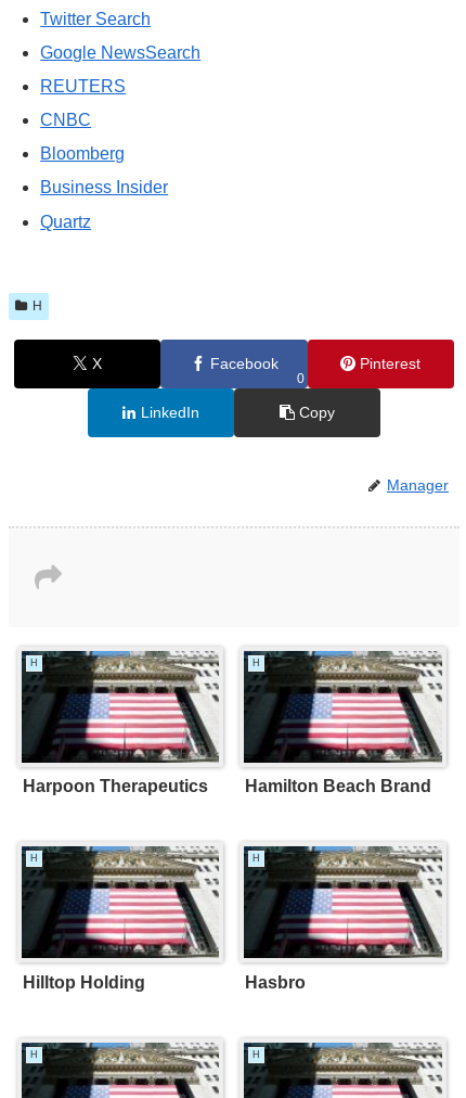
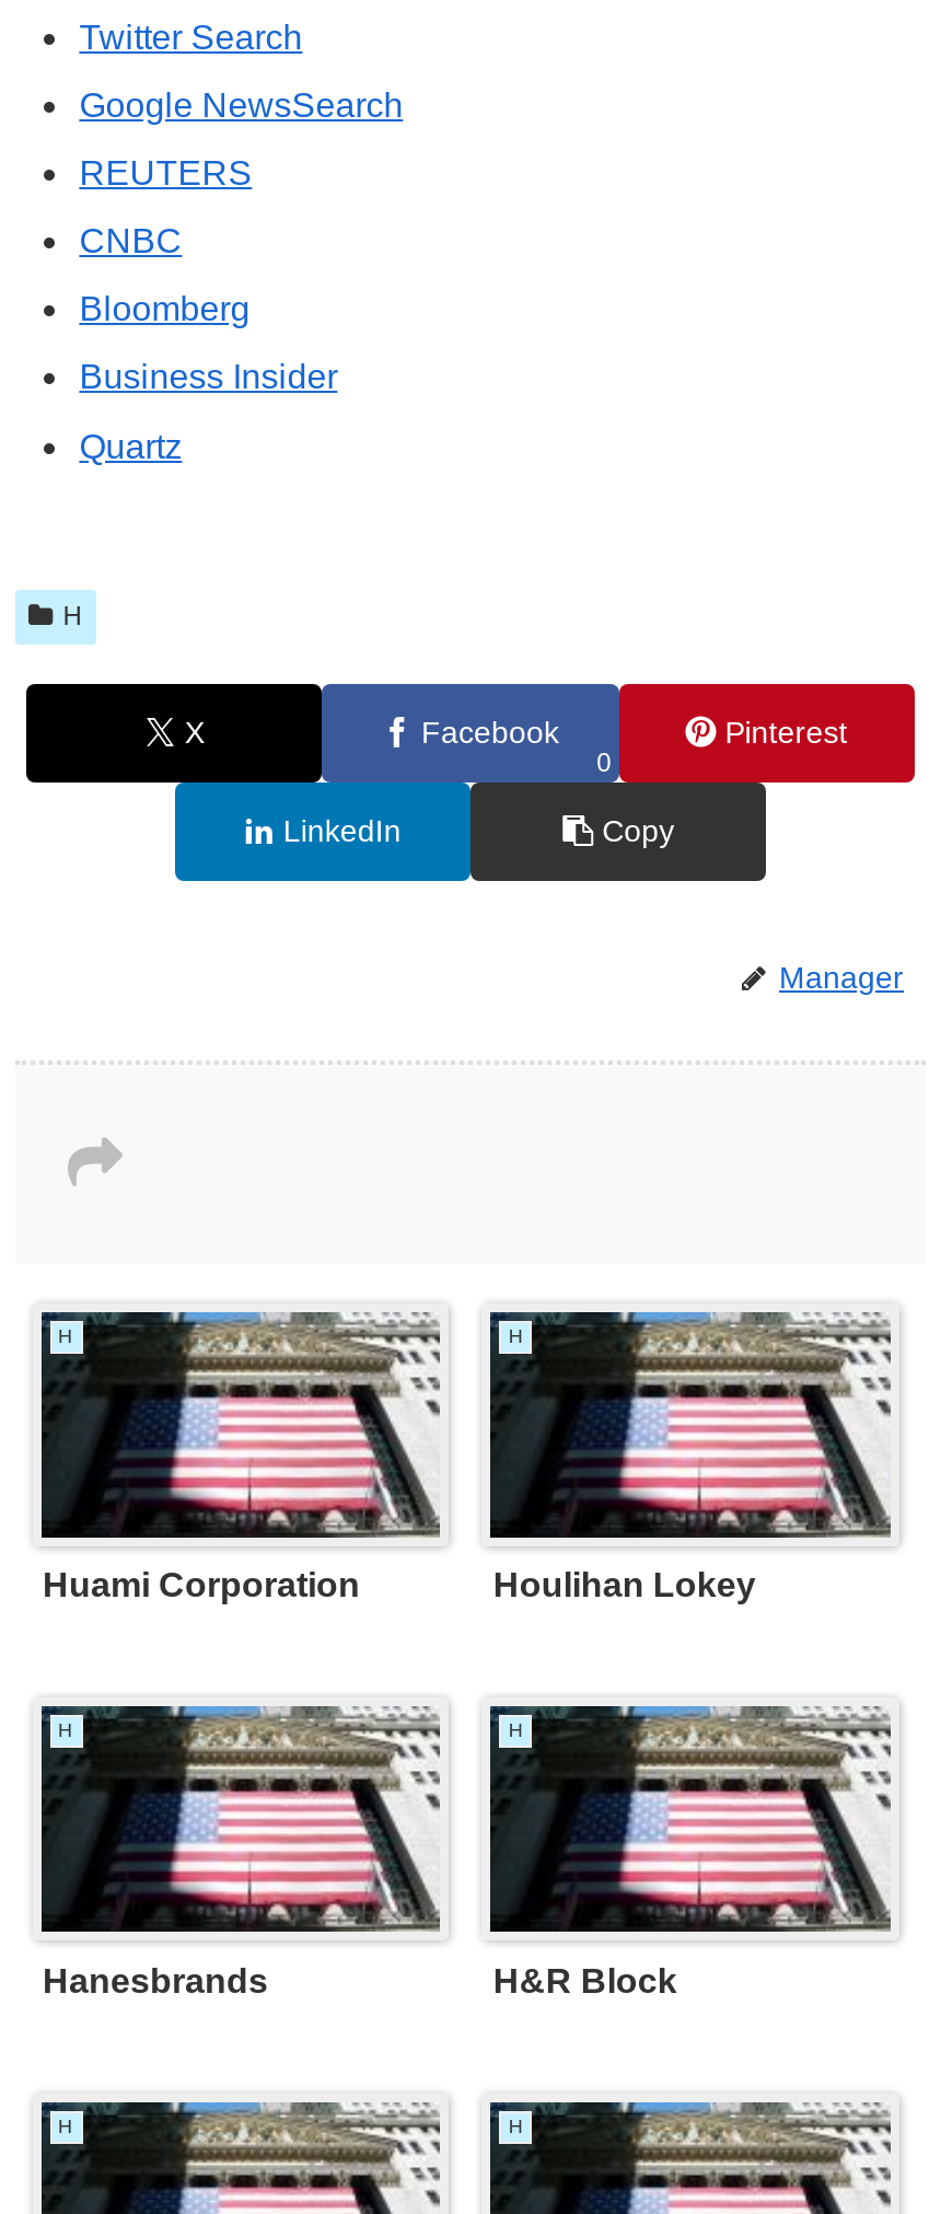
- Harpoon Therapeutics
+ Huami Corporation

- Hamilton Beach Brand
+ Houlihan Lokey

- Hilltop Holding
+ Hanesbrands

- Hasbro
+ H&R Block
